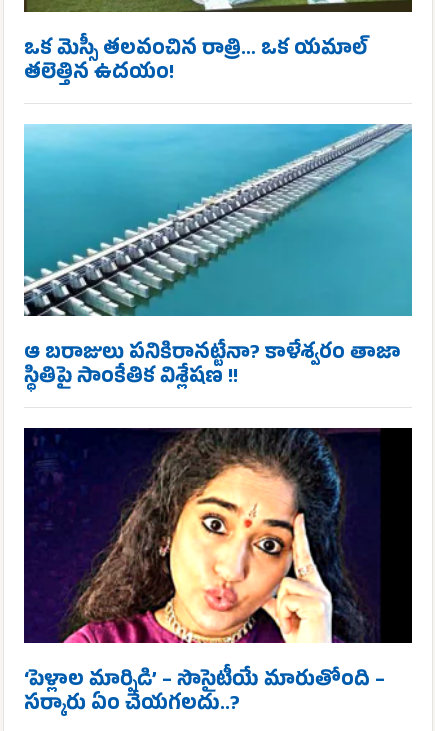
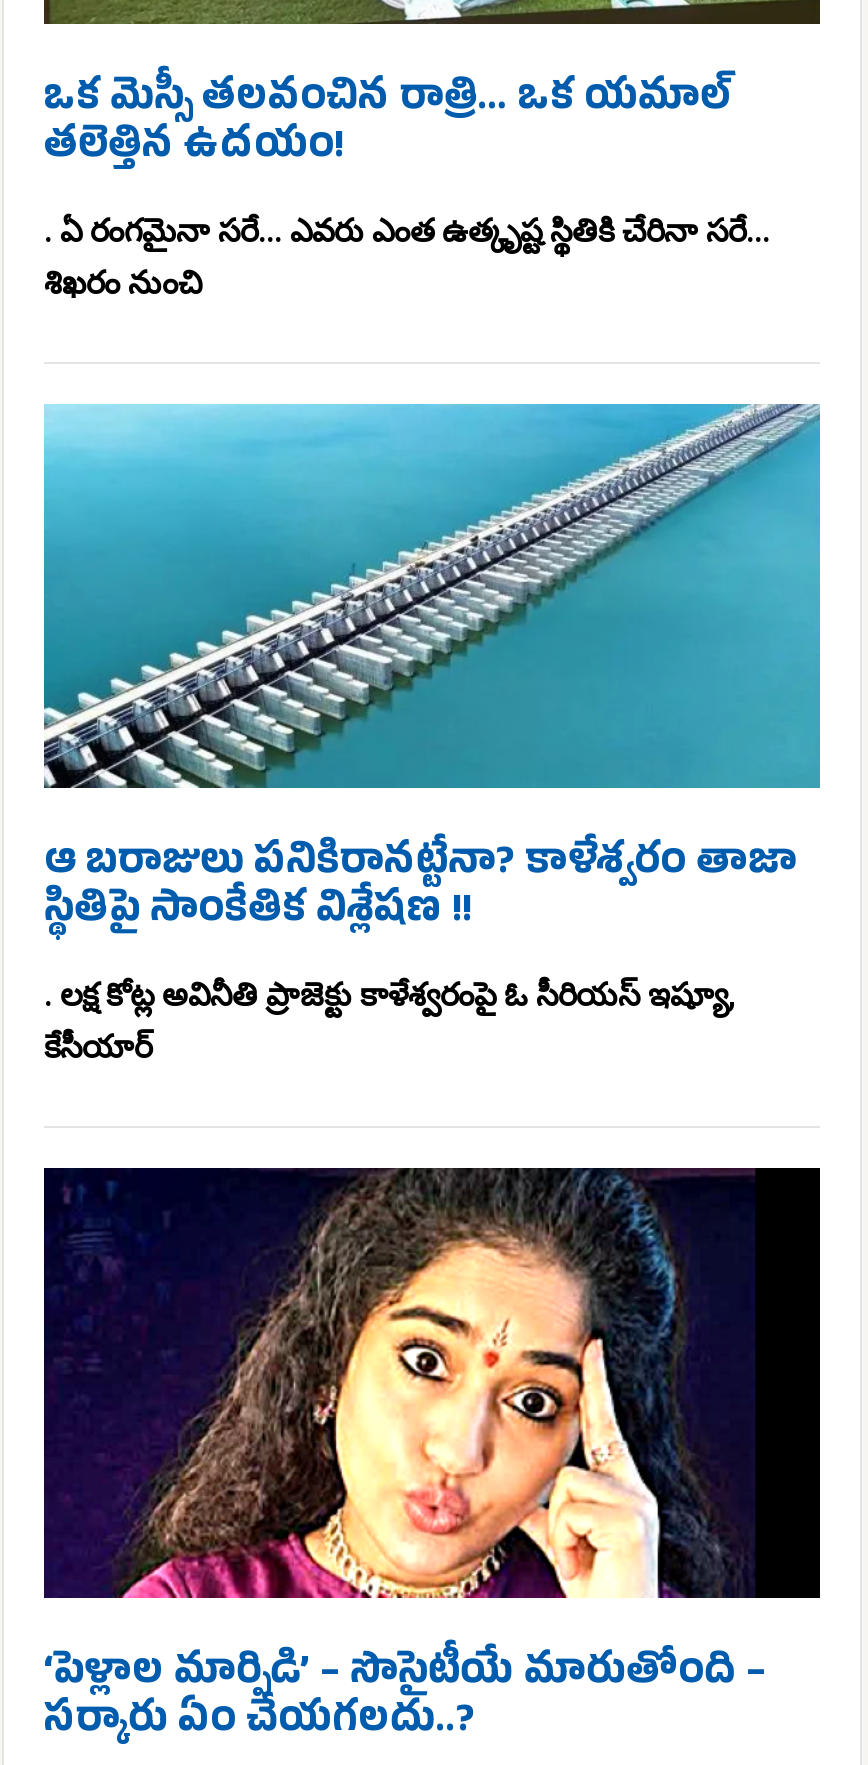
+ . ఏ రంగమైనా సరే... ఎవరు ఎంత ఉత్క‌ృష్ట స్థితికి చేరినా సరే...
+ శిఖరం నుంచి

+ . లక్ష కోట్ల అవినీతి ప్రాజెక్టు కాళేశ్వరంపై ఓ సీరియస్ ఇష్యూ,
+ కేసీయార్
